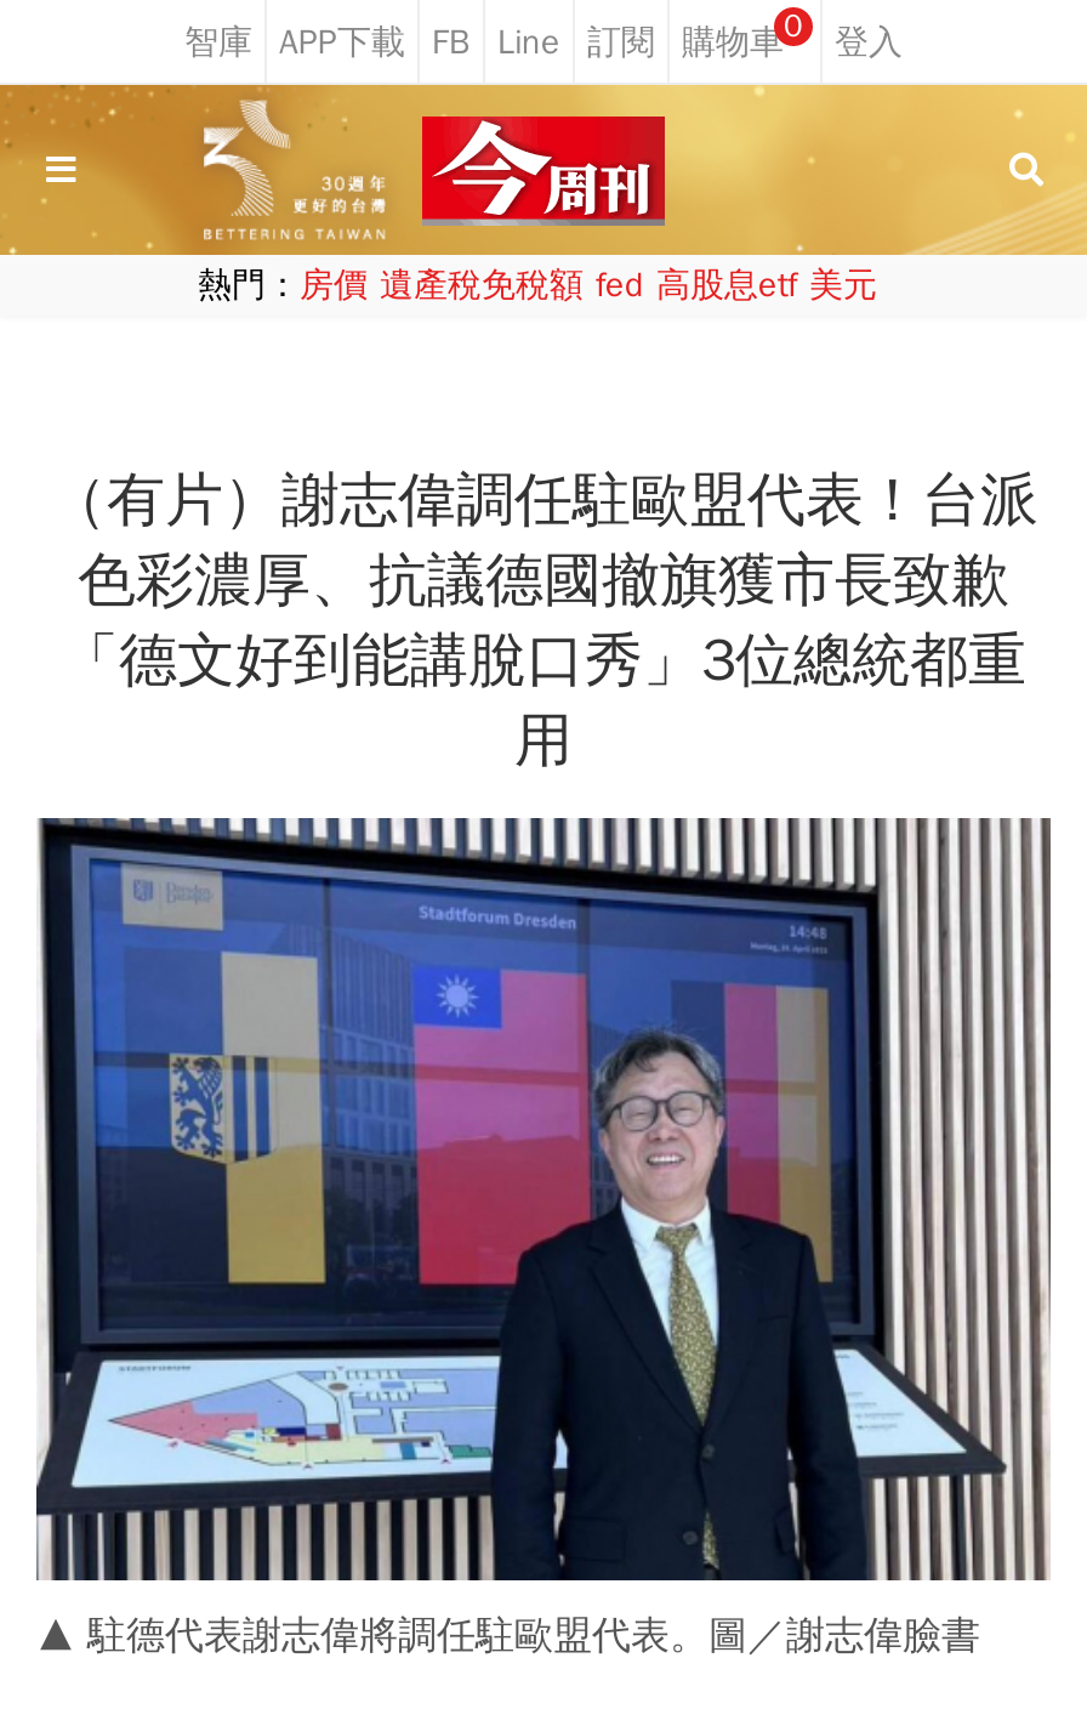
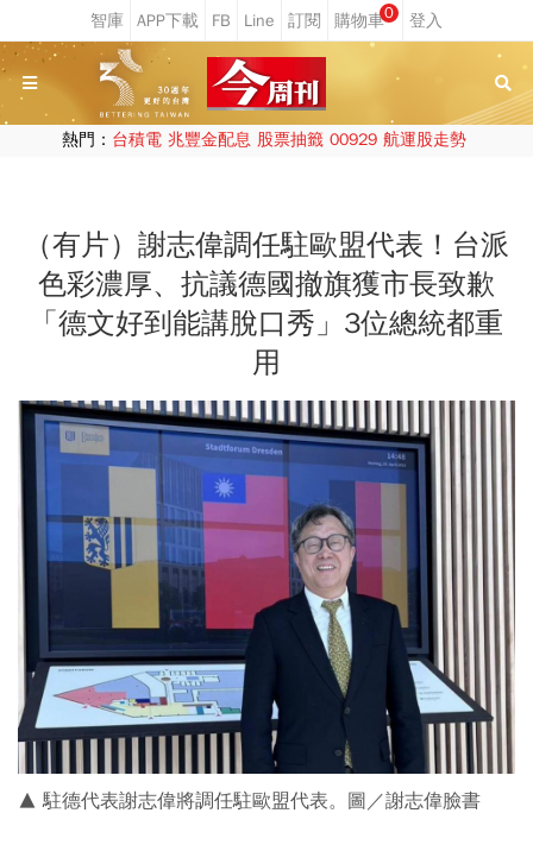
- 熱門：房價 遺產稅免稅額 fed 高股息etf 美元
+ 熱門：台積電 兆豐金配息 股票抽籤 00929 航運股走勢
